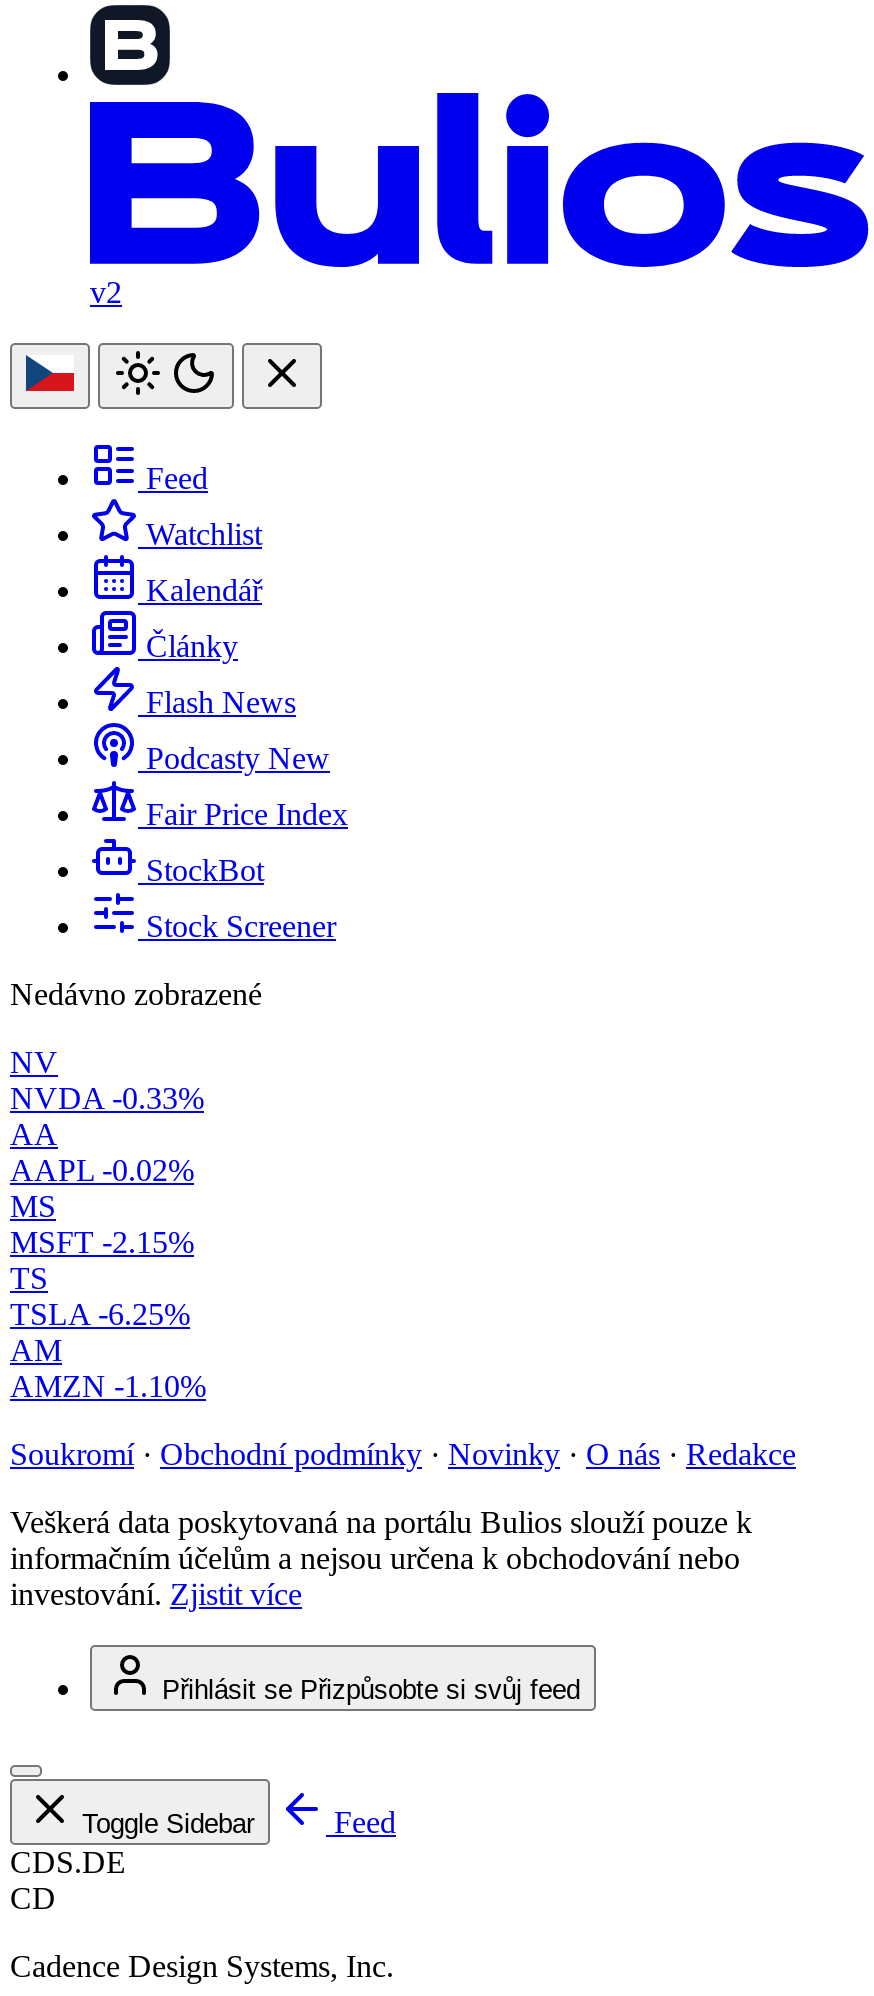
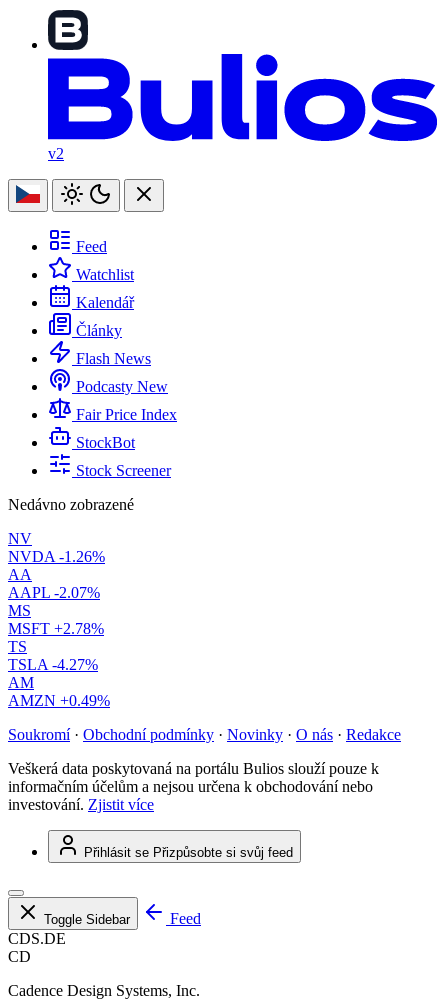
- NVDA -0.33%
+ NVDA -1.26%

- AAPL -0.02%
+ AAPL -2.07%

- MSFT -2.15%
+ MSFT +2.78%

- TSLA -6.25%
+ TSLA -4.27%

- AMZN -1.10%
+ AMZN +0.49%
